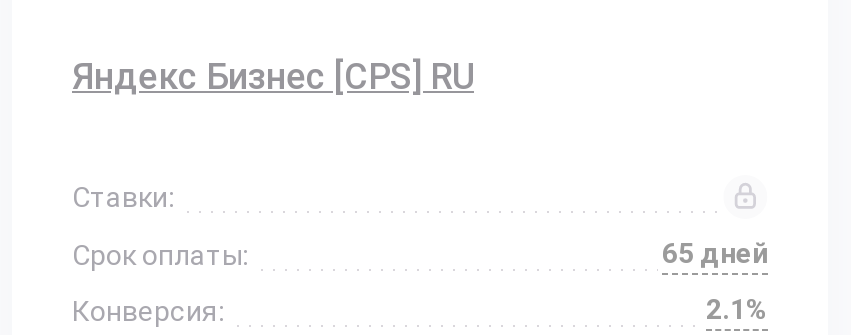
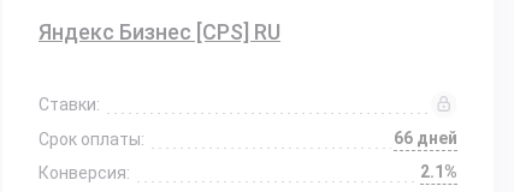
- 65 дней
+ 66 дней
